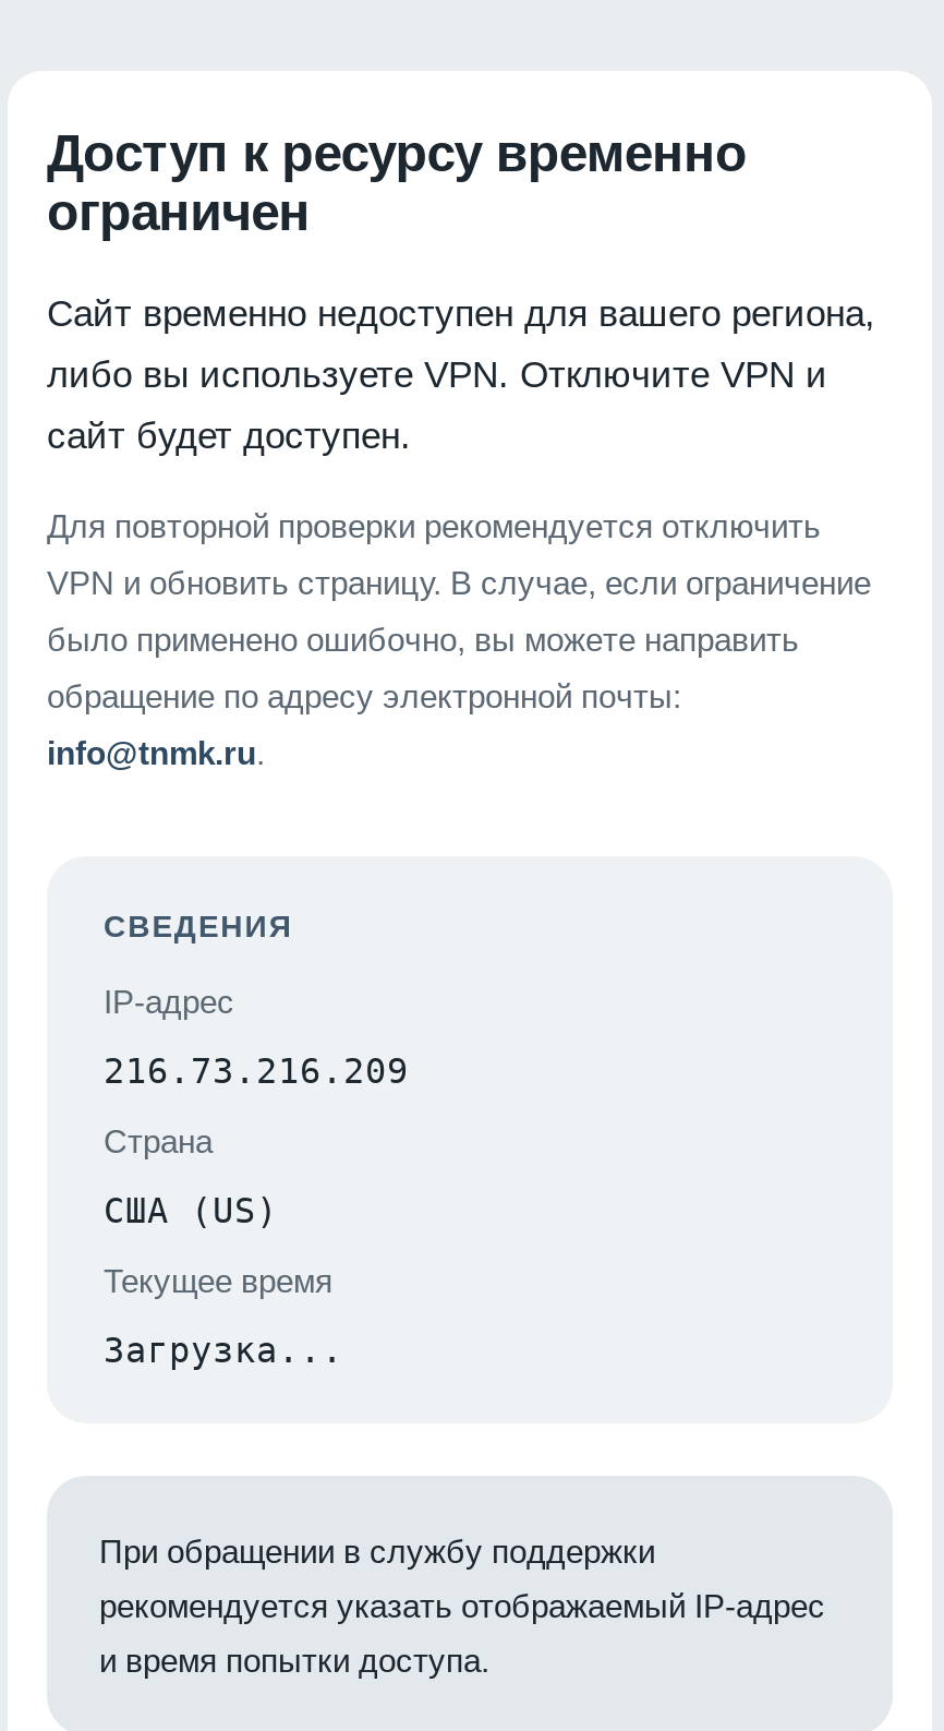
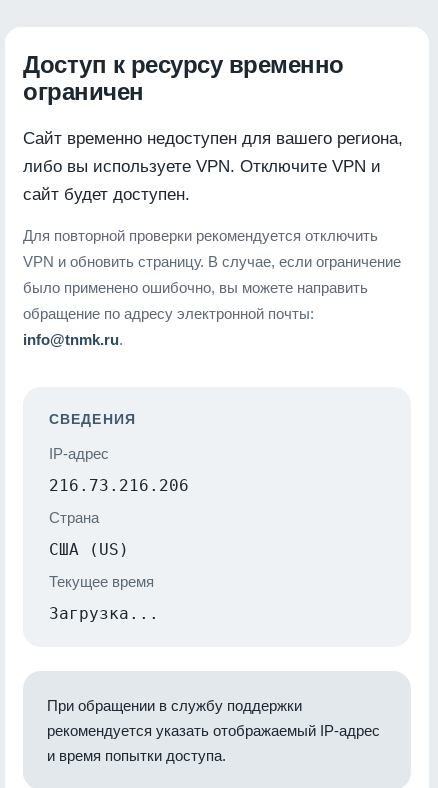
- 216.73.216.209
+ 216.73.216.206
